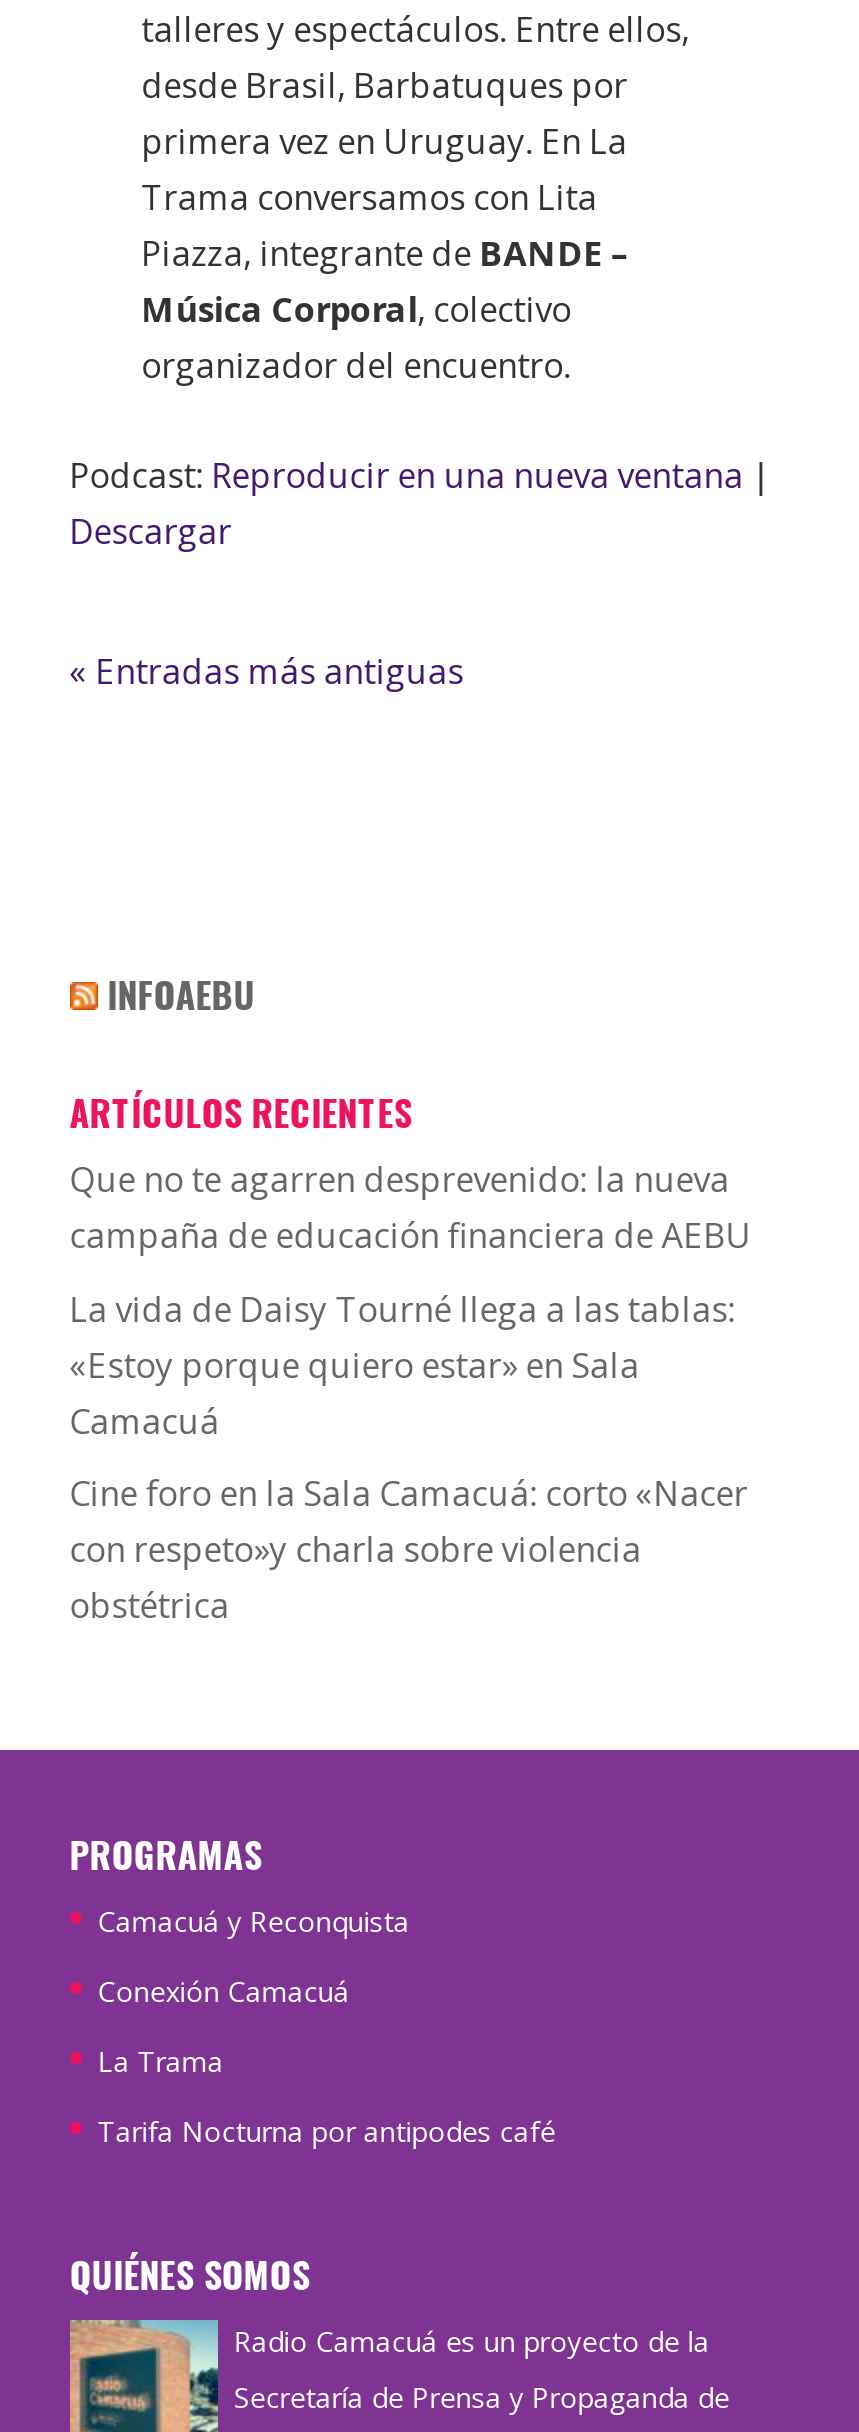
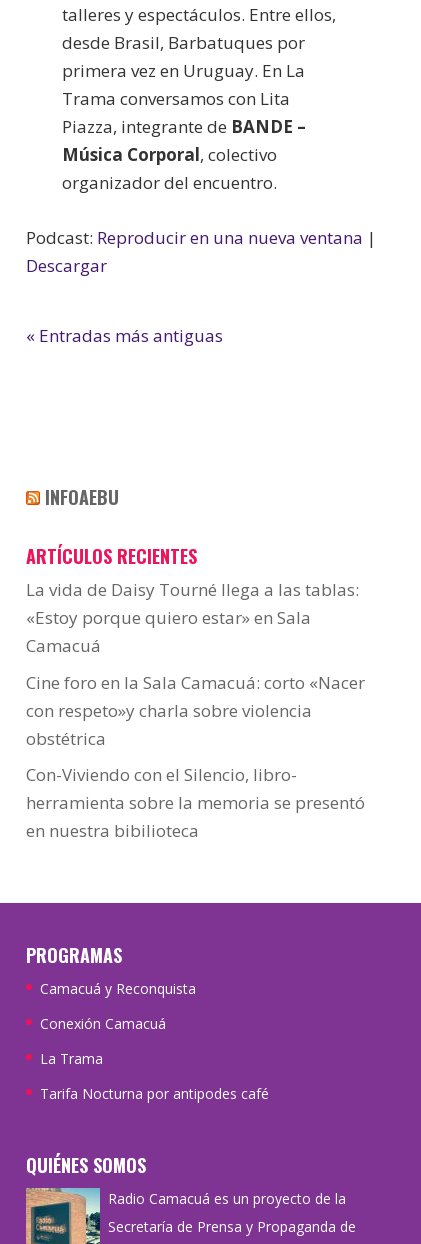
- Que no te agarren desprevenido: la nueva
- campaña de educación financiera de AEBU

moved up: La vida de Daisy Tourné llega a las tablas: | «Estoy porque quiero estar» en Sala | Camacuá | Cine foro en la Sala Camacuá: corto «Nacer | con respeto»y charla sobre violencia | obstétrica

+ Con-Viviendo con el Silencio, libro-
+ herramienta sobre la memoria se presentó
+ en nuestra bibilioteca
